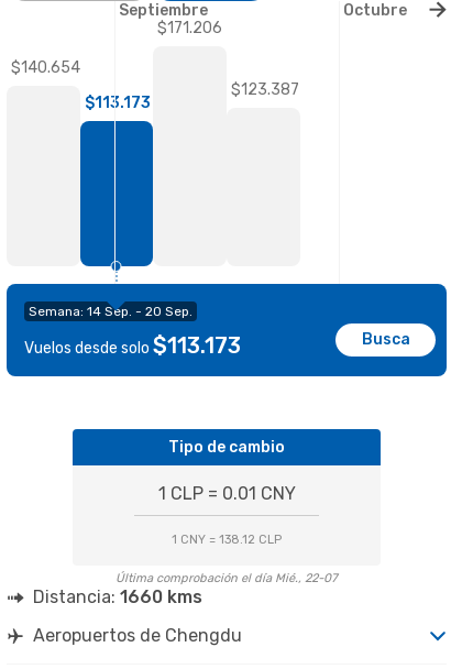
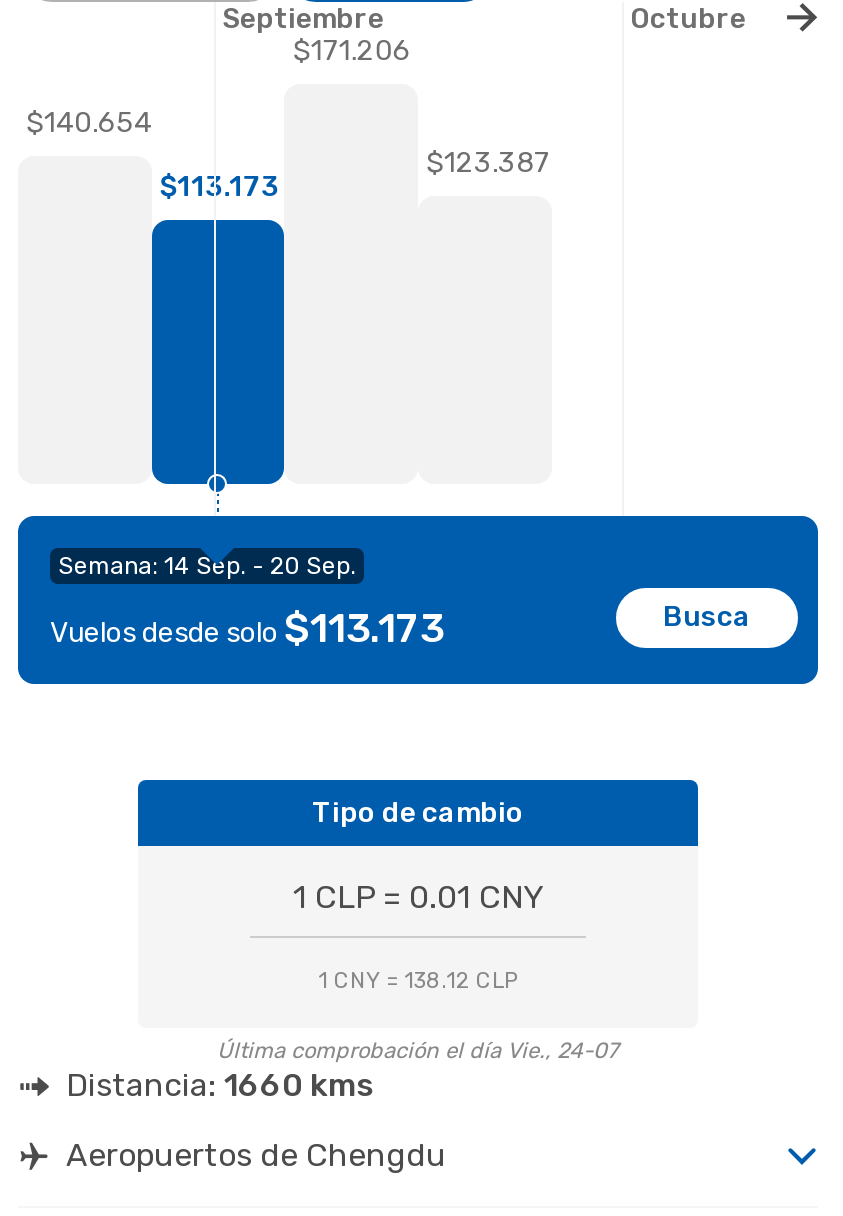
- Última comprobación el día Mié., 22-07
+ Última comprobación el día Vie., 24-07
